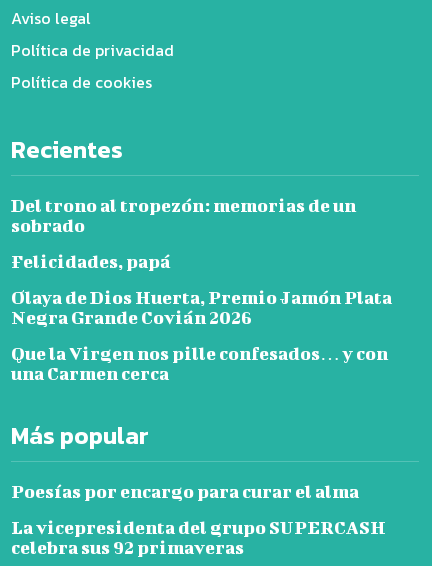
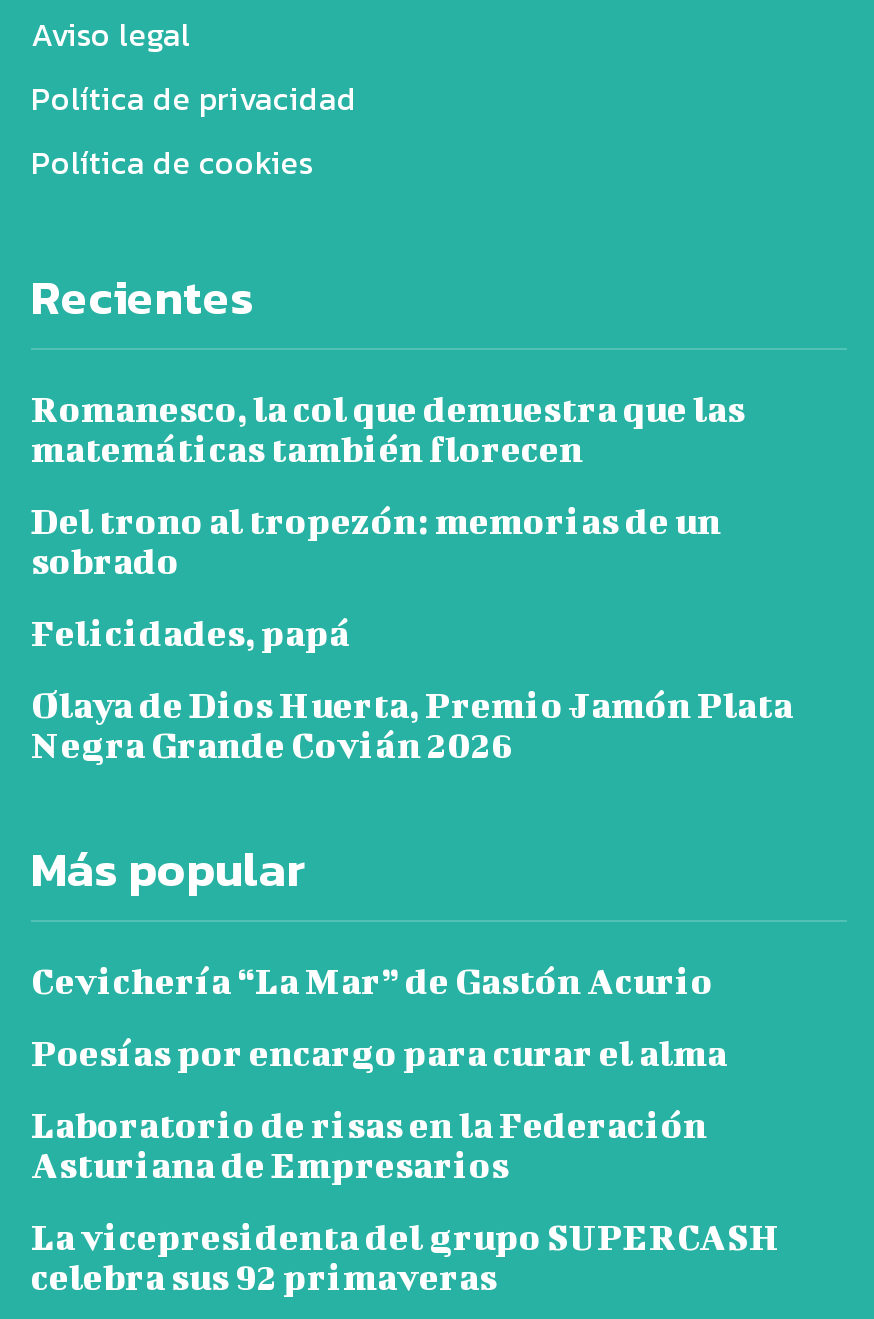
+ Romanesco, la col que demuestra que las
+ matemáticas también florecen

- Que la Virgen nos pille confesados… y con
- una Carmen cerca

+ Cevichería “La Mar” de Gastón Acurio

+ Laboratorio de risas en la Federación
+ Asturiana de Empresarios
